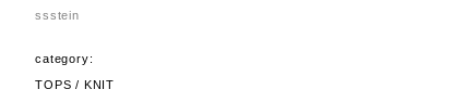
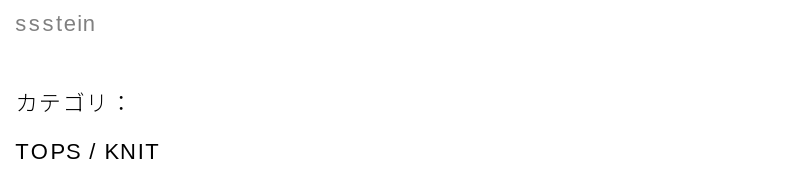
- category:
+ カテゴリ：
